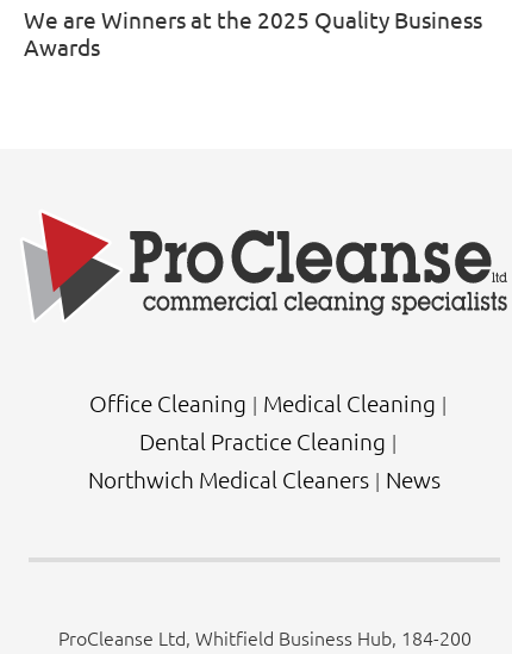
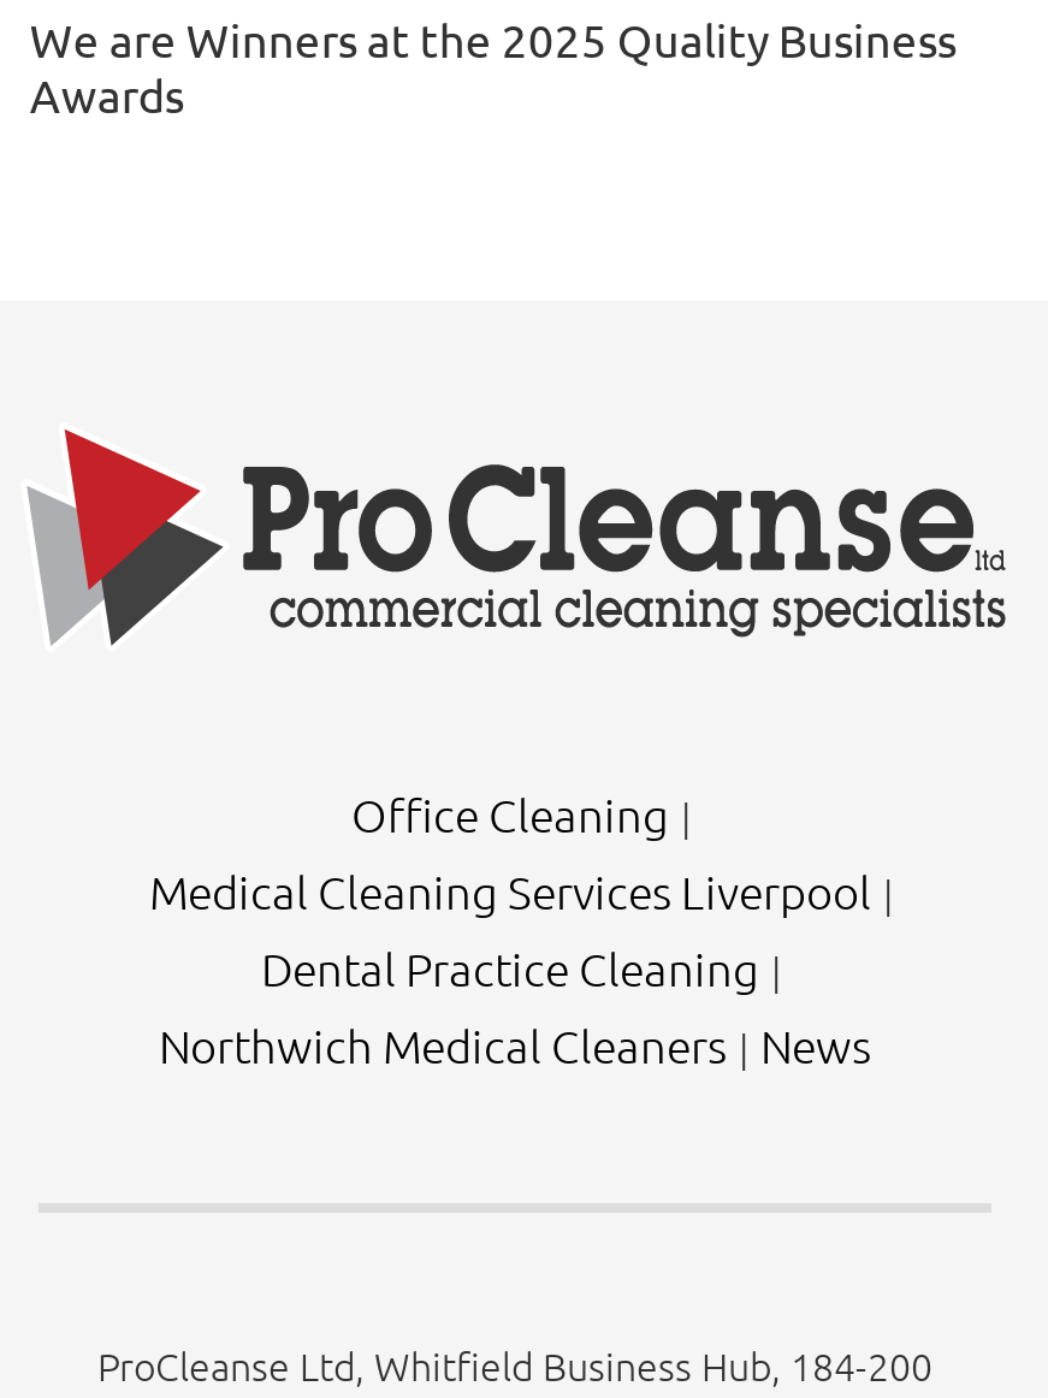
- Office Cleaning Medical Cleaning
+ Office Cleaning
+ Medical Cleaning Services Liverpool
